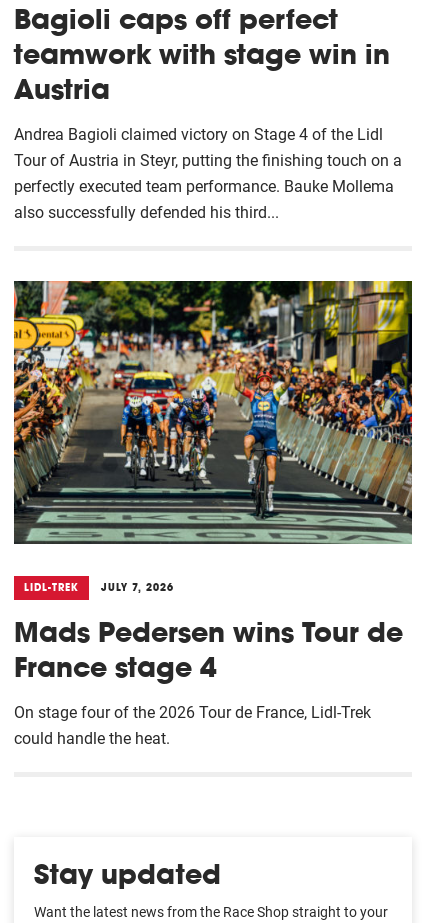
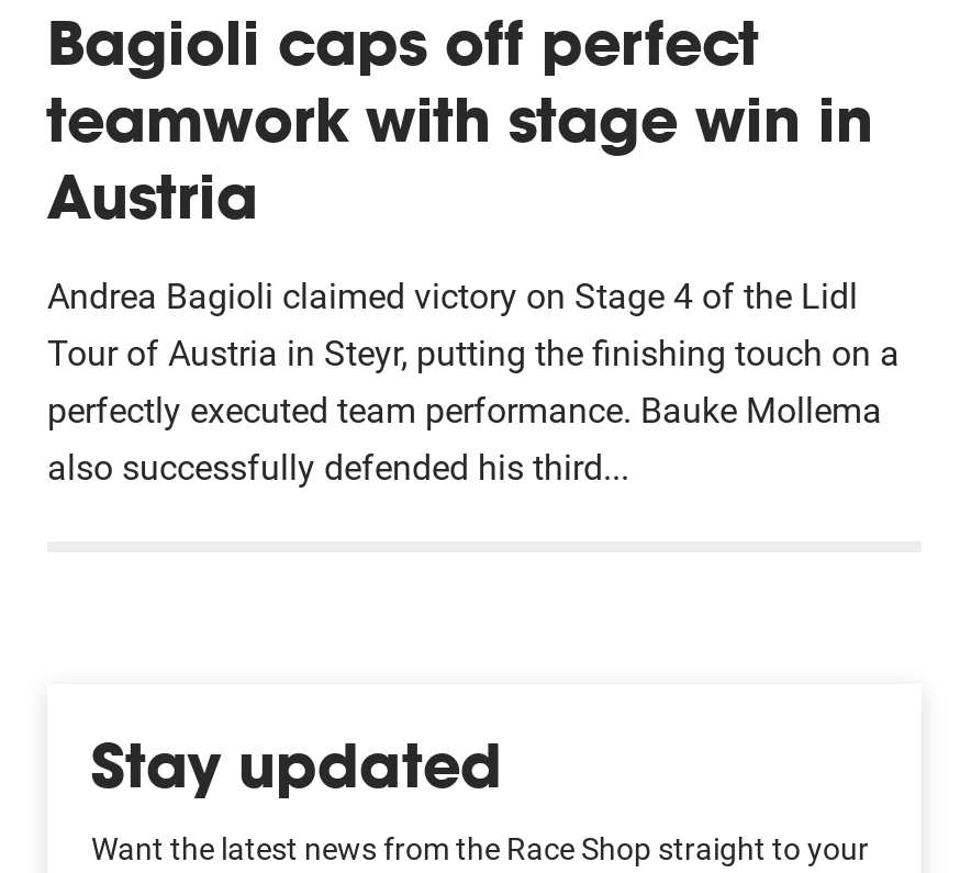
- [image]
- LIDL-TREK
- JULY 7, 2026
- Mads Pedersen wins Tour de
- France stage 4
- On stage four of the 2026 Tour de France, Lidl-Trek
- could handle the heat.
